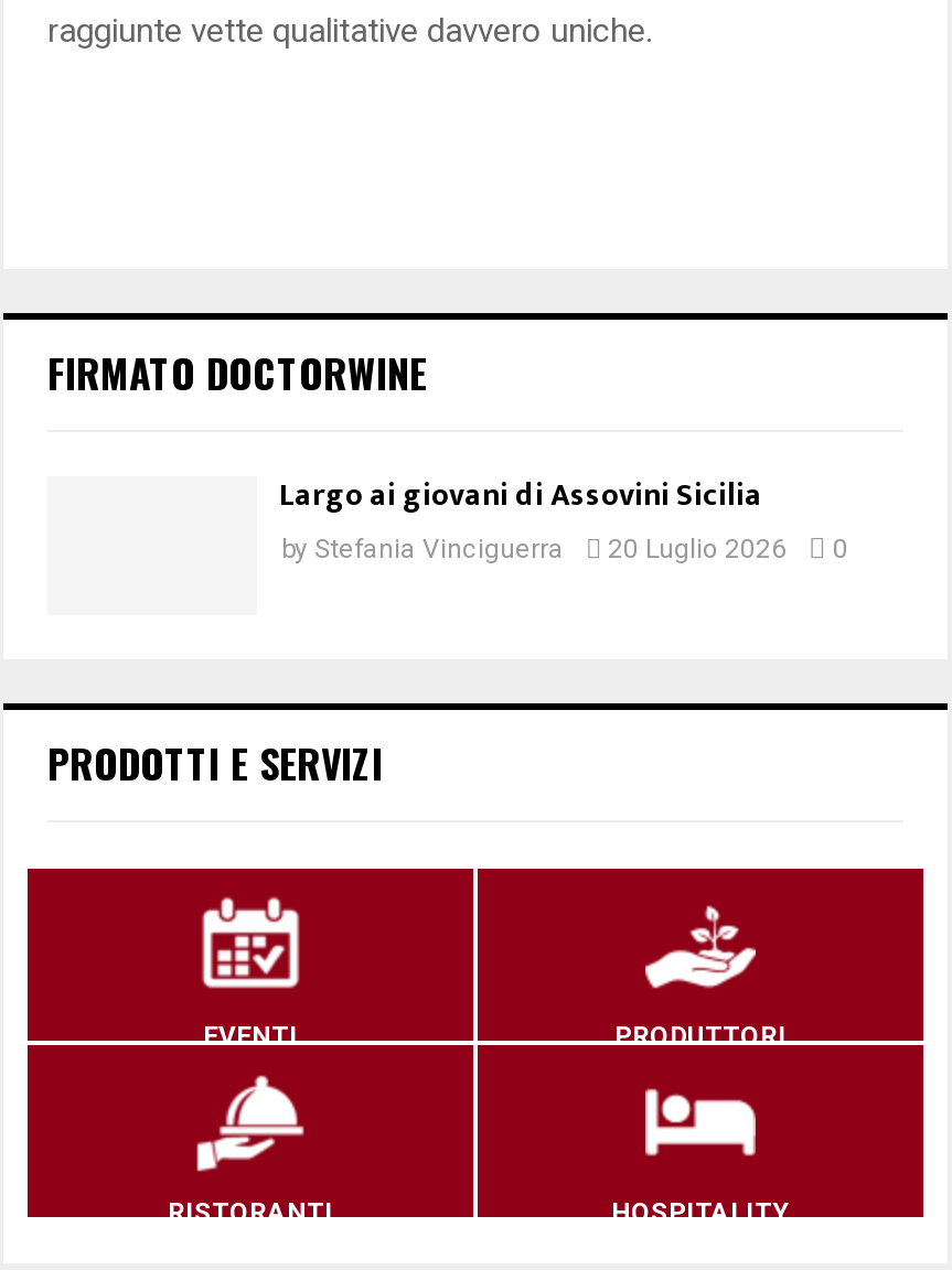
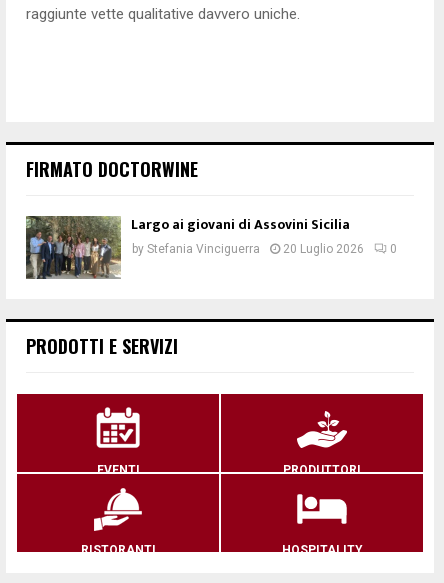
+ [image]
